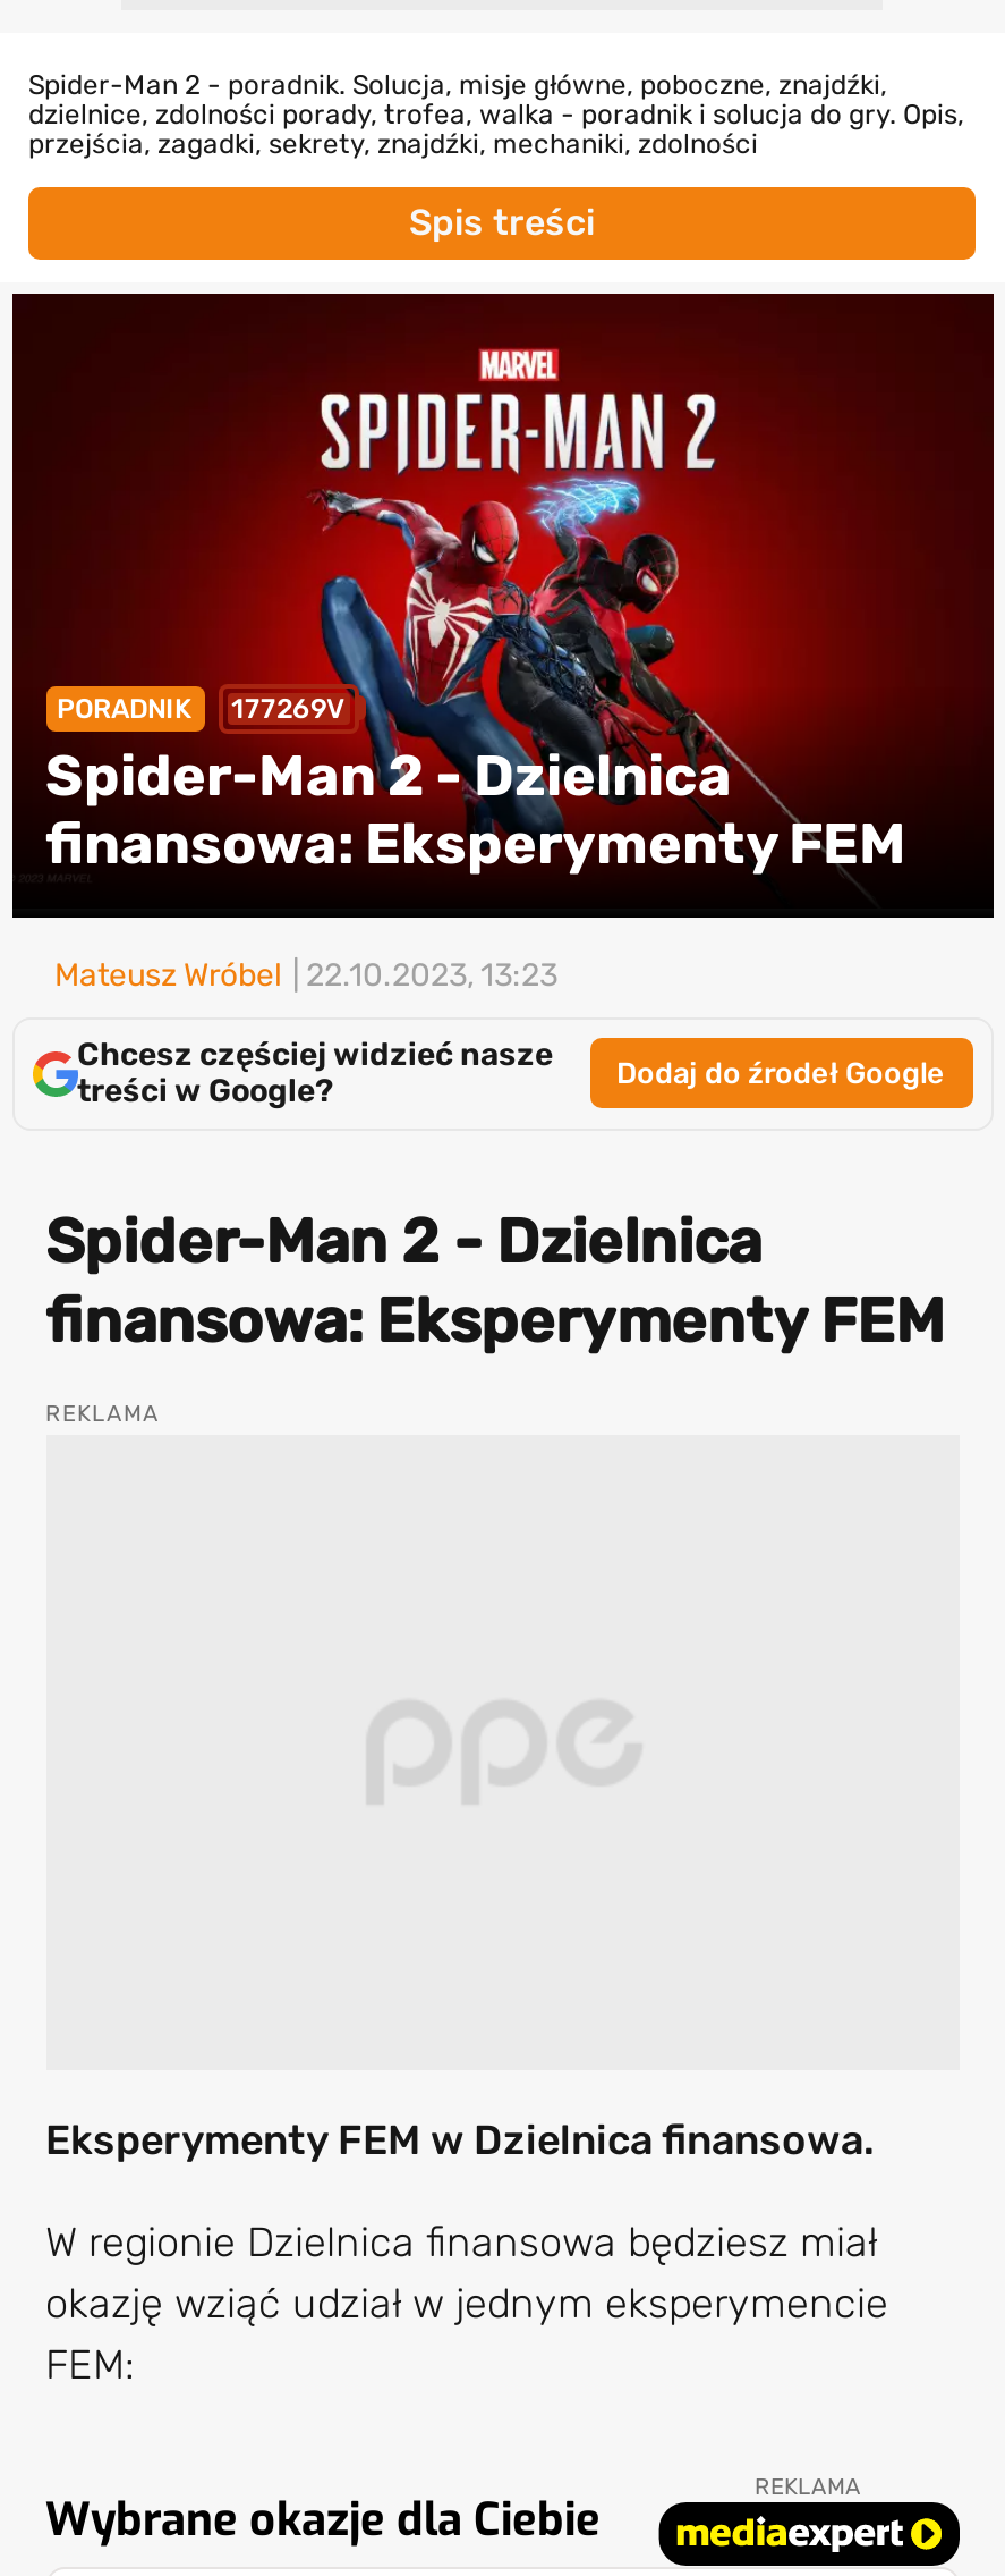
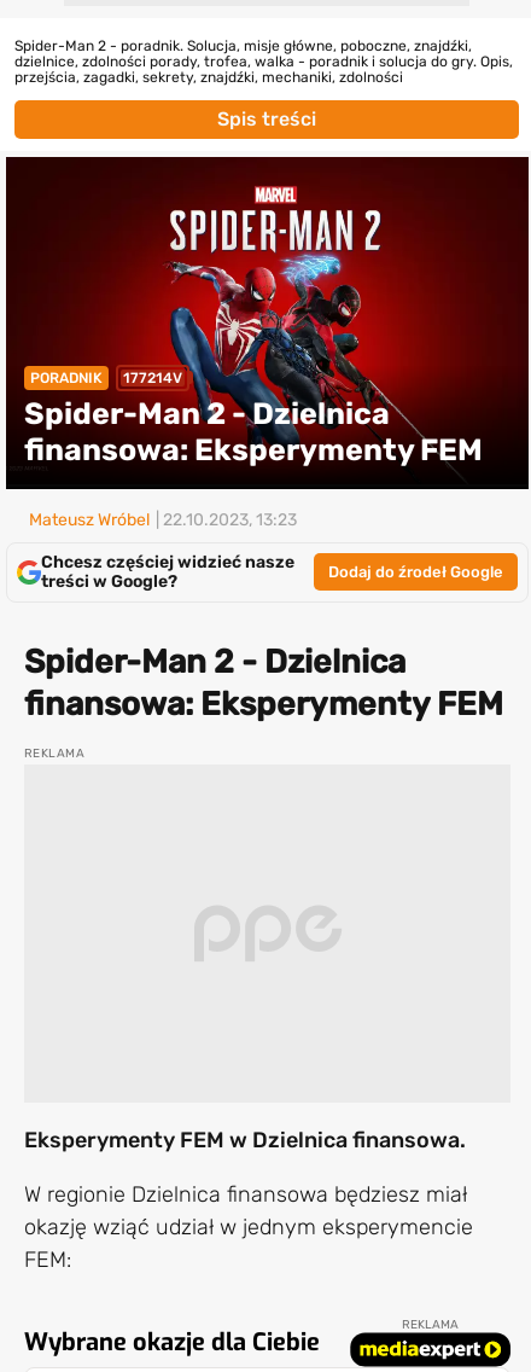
- PORADNIK 177269V
+ PORADNIK 177214V
